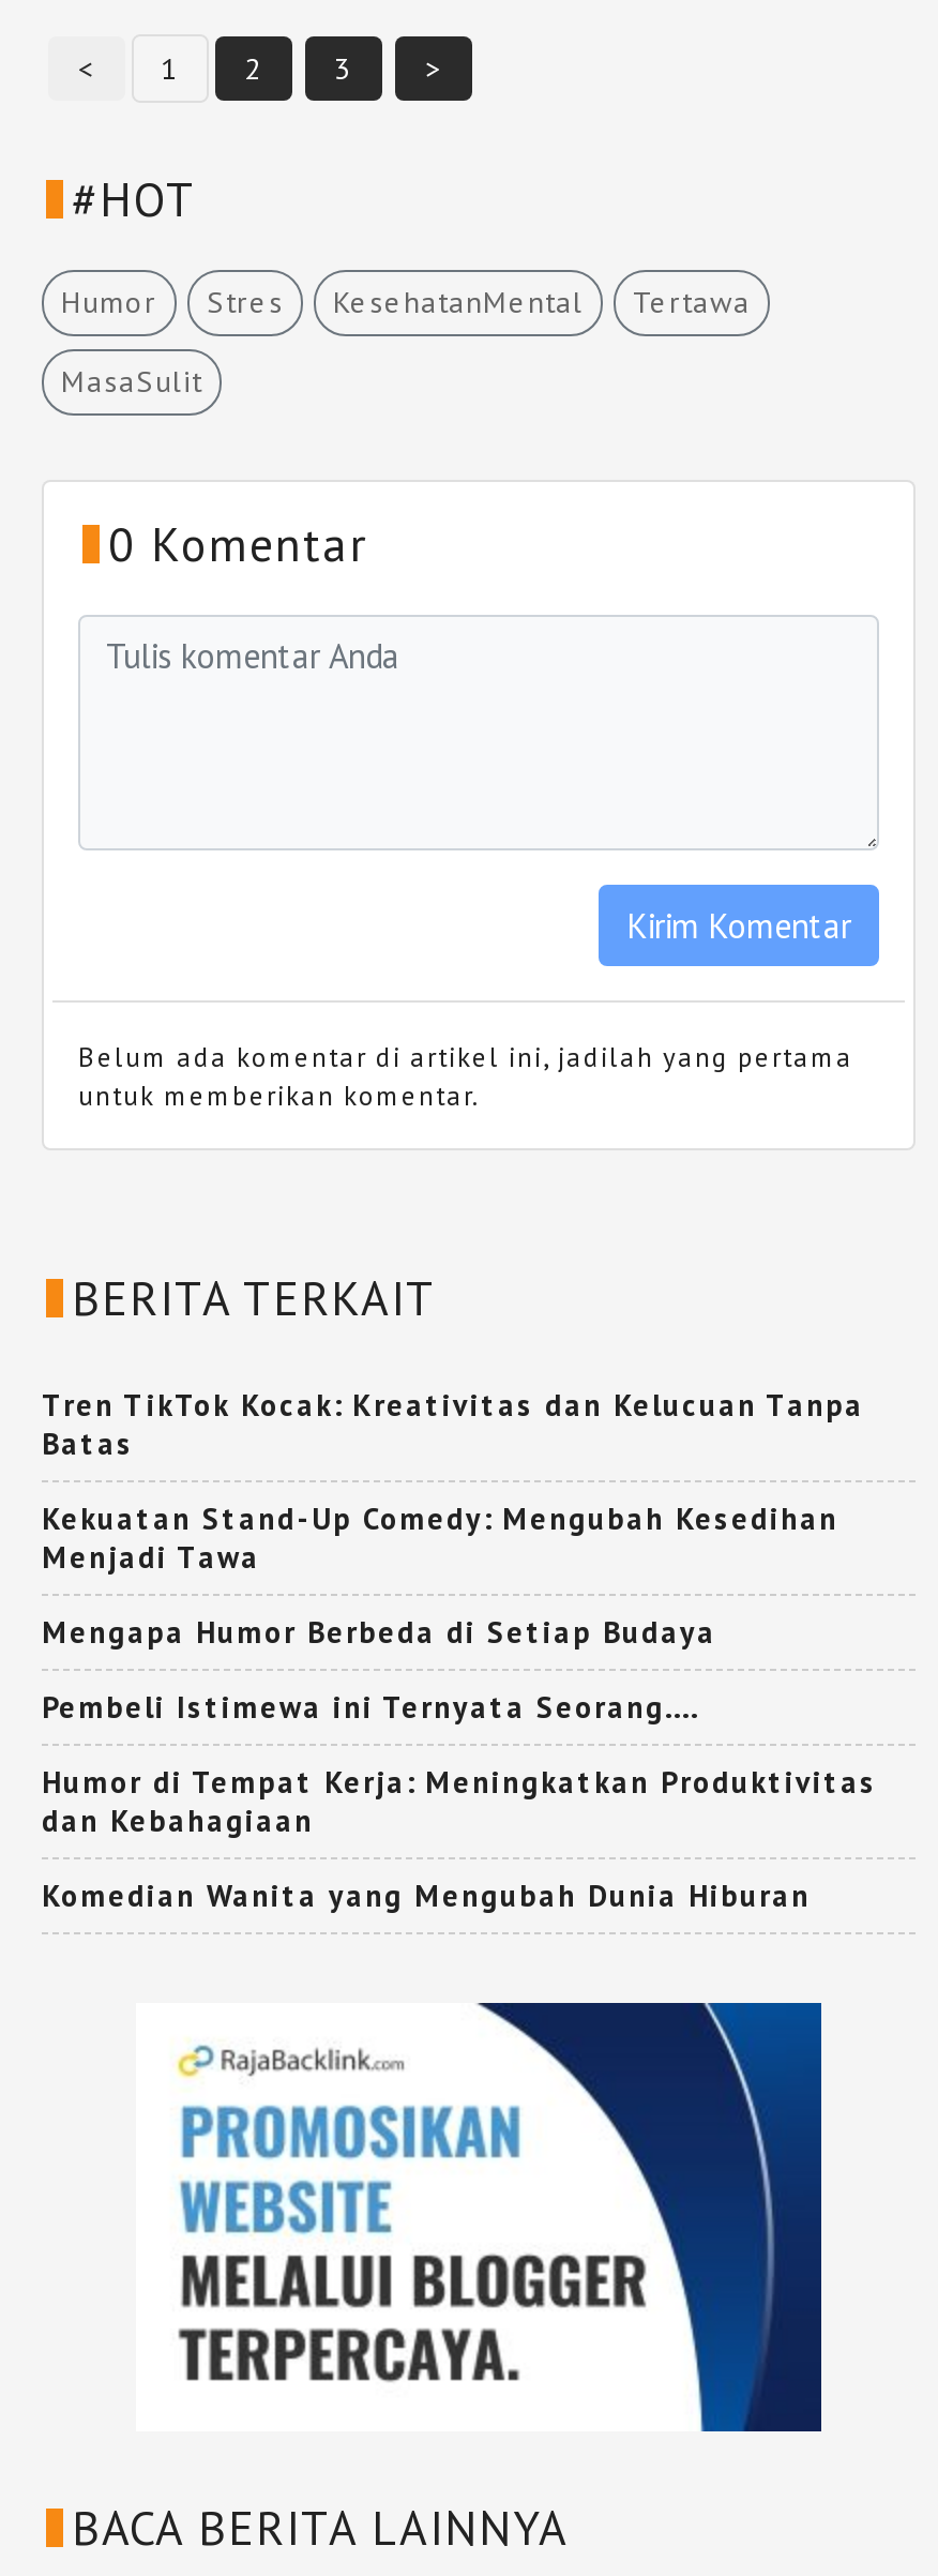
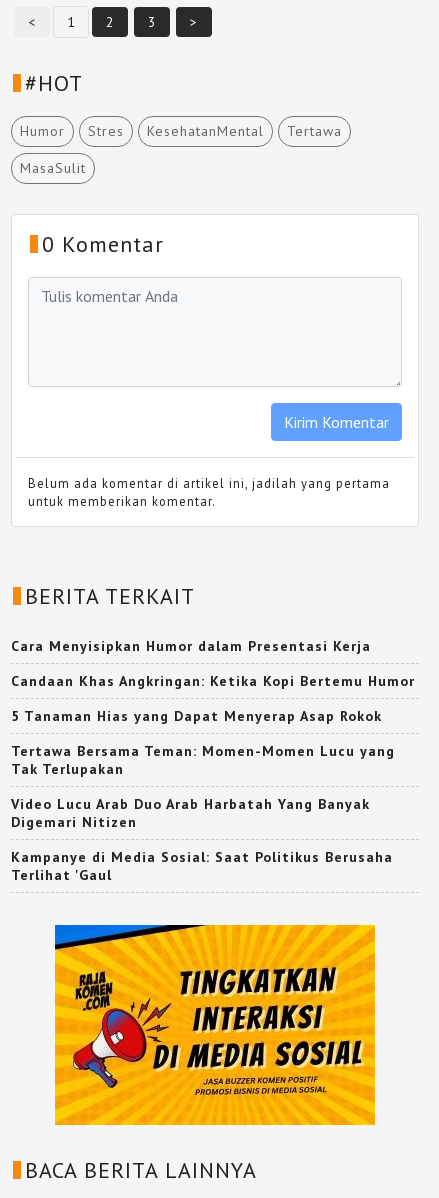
- Tren TikTok Kocak: Kreativitas dan Kelucuan Tanpa
- Batas
+ Cara Menyisipkan Humor dalam Presentasi Kerja

- Kekuatan Stand-Up Comedy: Mengubah Kesedihan
- Menjadi Tawa
+ Candaan Khas Angkringan: Ketika Kopi Bertemu Humor

- Mengapa Humor Berbeda di Setiap Budaya
+ 5 Tanaman Hias yang Dapat Menyerap Asap Rokok

- Pembeli Istimewa ini Ternyata Seorang....
+ Tertawa Bersama Teman: Momen-Momen Lucu yang
+ Tak Terlupakan

- Humor di Tempat Kerja: Meningkatkan Produktivitas
- dan Kebahagiaan
+ Video Lucu Arab Duo Arab Harbatah Yang Banyak
+ Digemari Nitizen

- Komedian Wanita yang Mengubah Dunia Hiburan
+ Kampanye di Media Sosial: Saat Politikus Berusaha
+ Terlihat 'Gaul

- [image]
+ [image]
